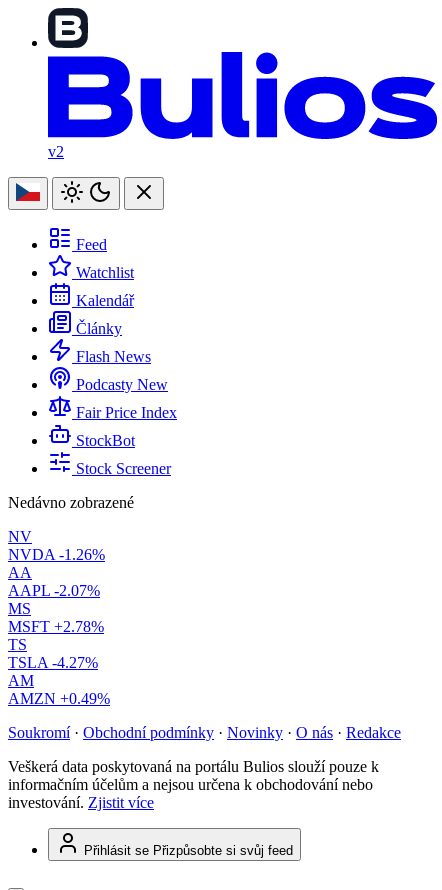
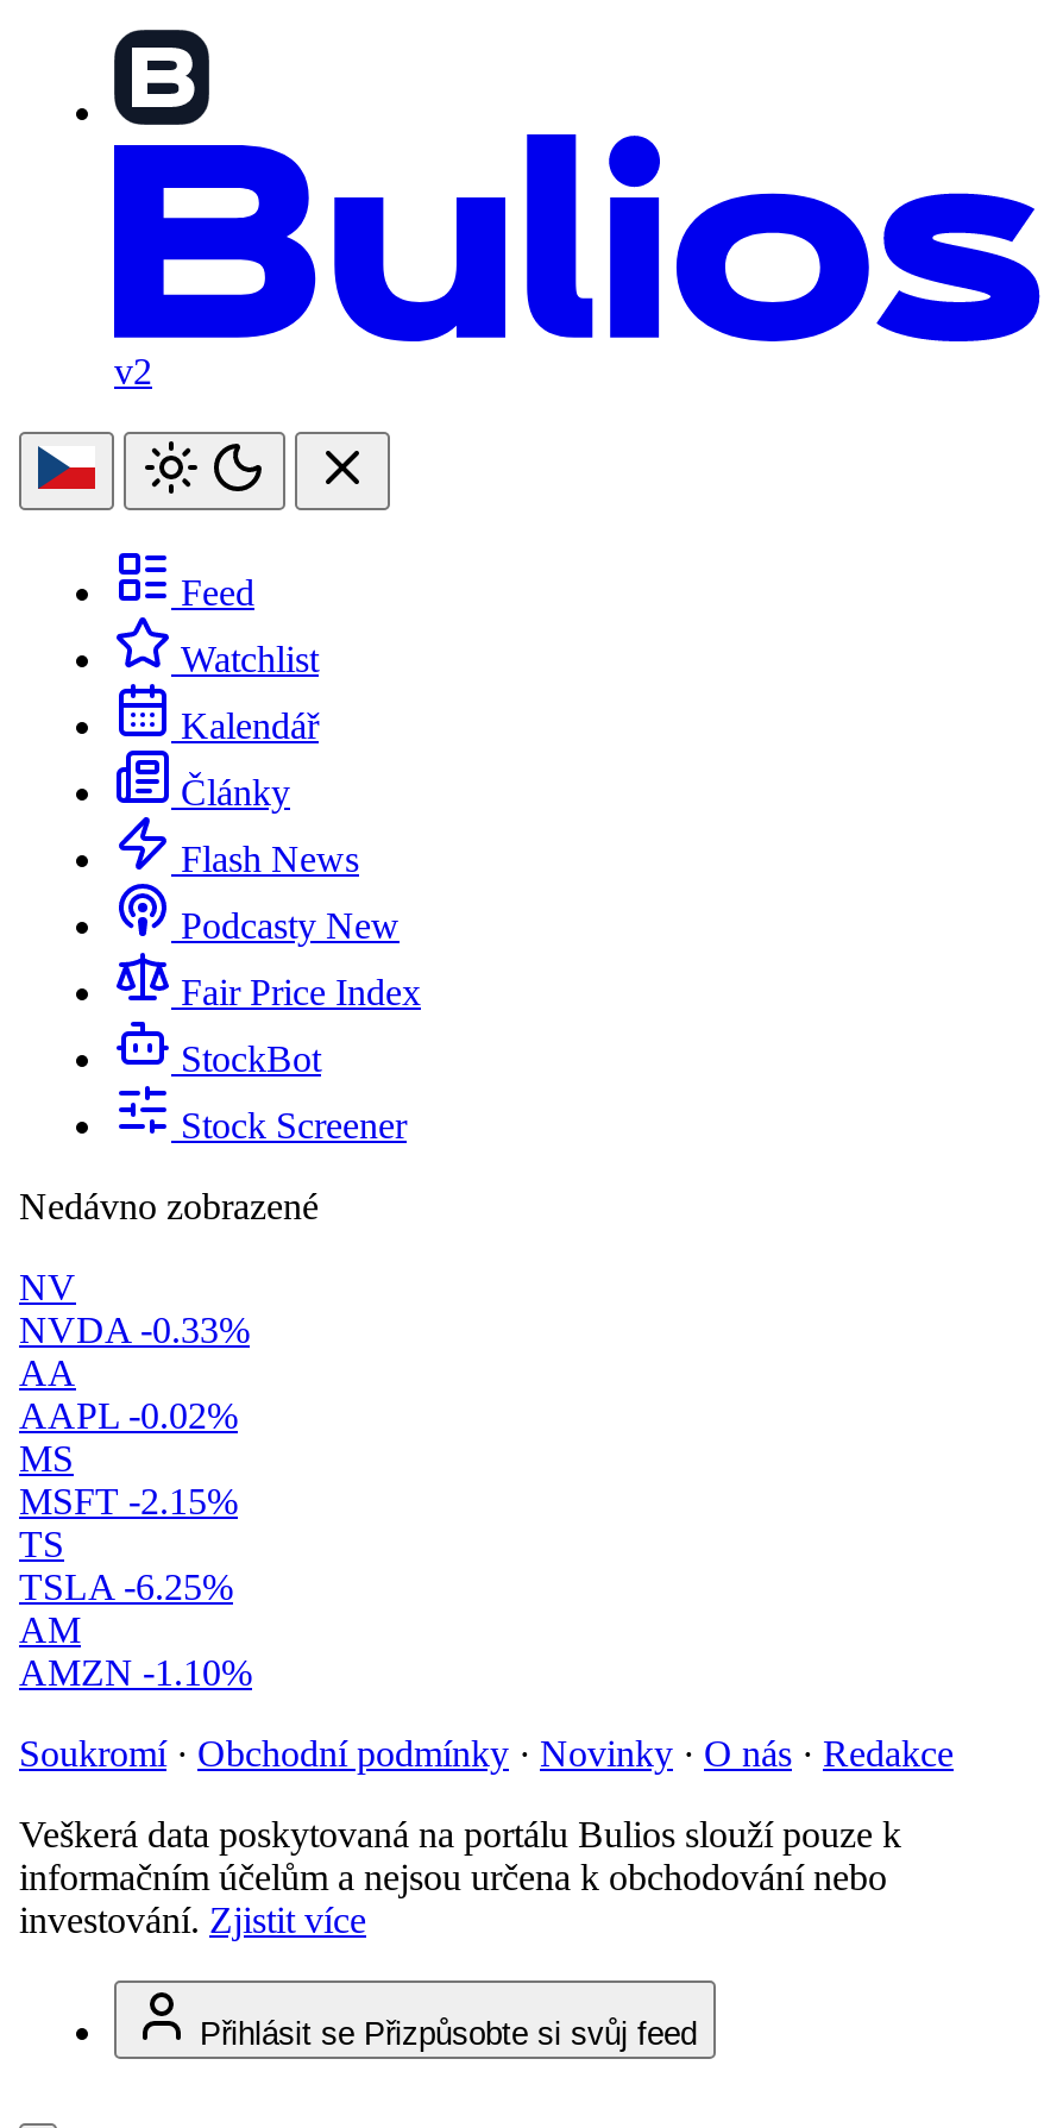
- NVDA -1.26%
+ NVDA -0.33%

- AAPL -2.07%
+ AAPL -0.02%

- MSFT +2.78%
+ MSFT -2.15%

- TSLA -4.27%
+ TSLA -6.25%

- AMZN +0.49%
+ AMZN -1.10%
